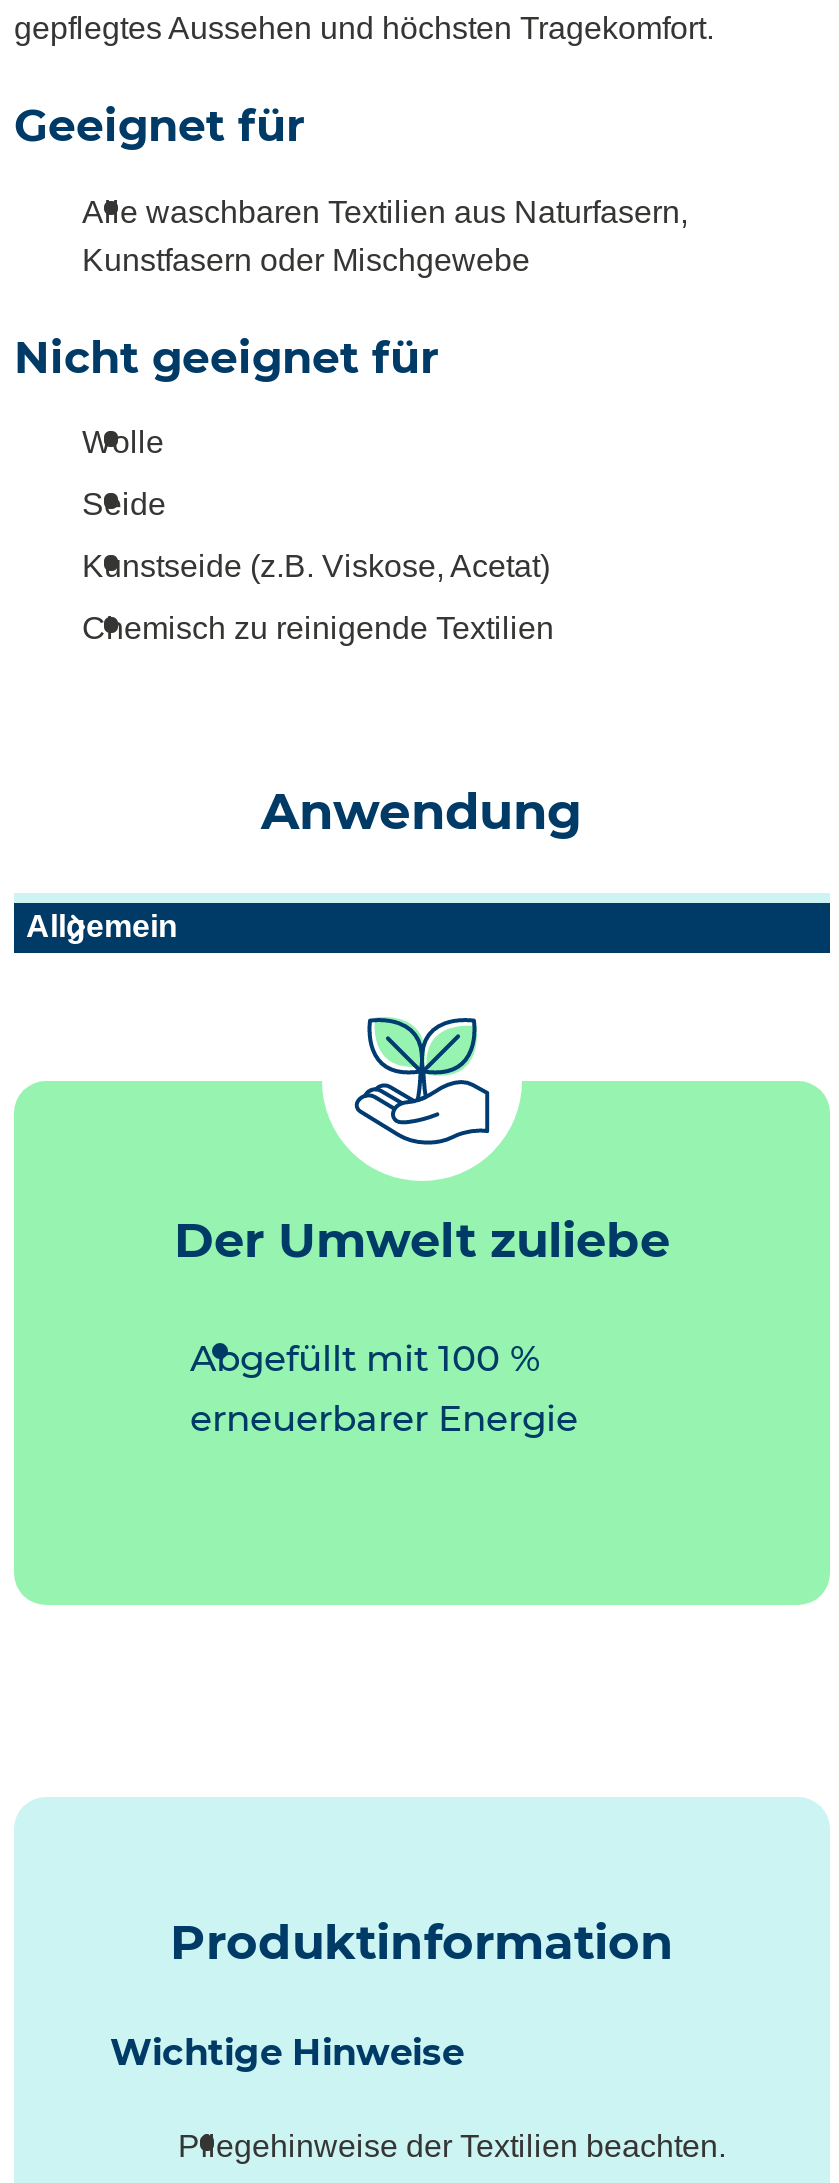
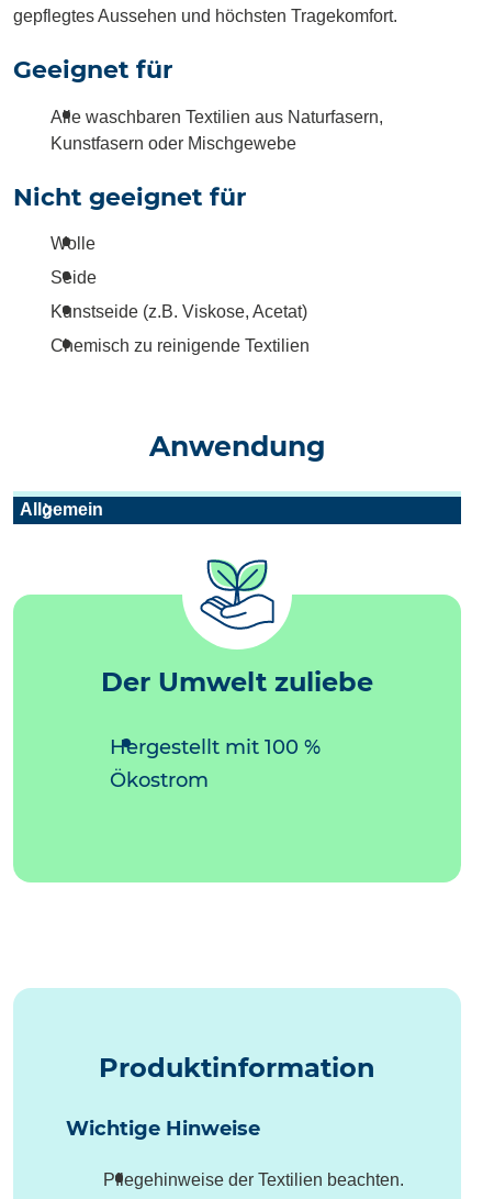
- Abgefüllt mit 100 %
- erneuerbarer Energie
+ Hergestellt mit 100 %
+ Ökostrom
